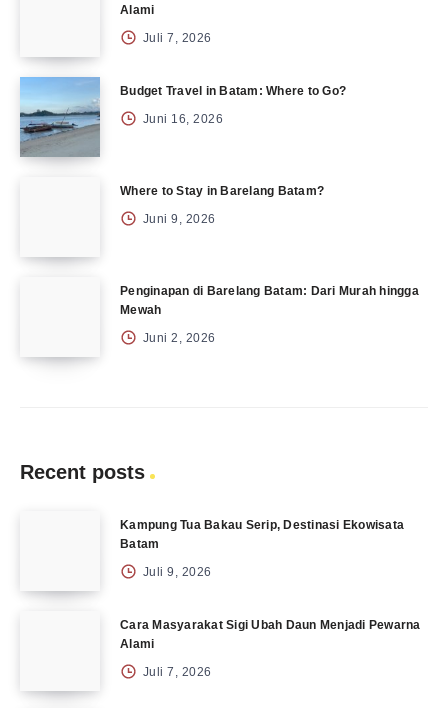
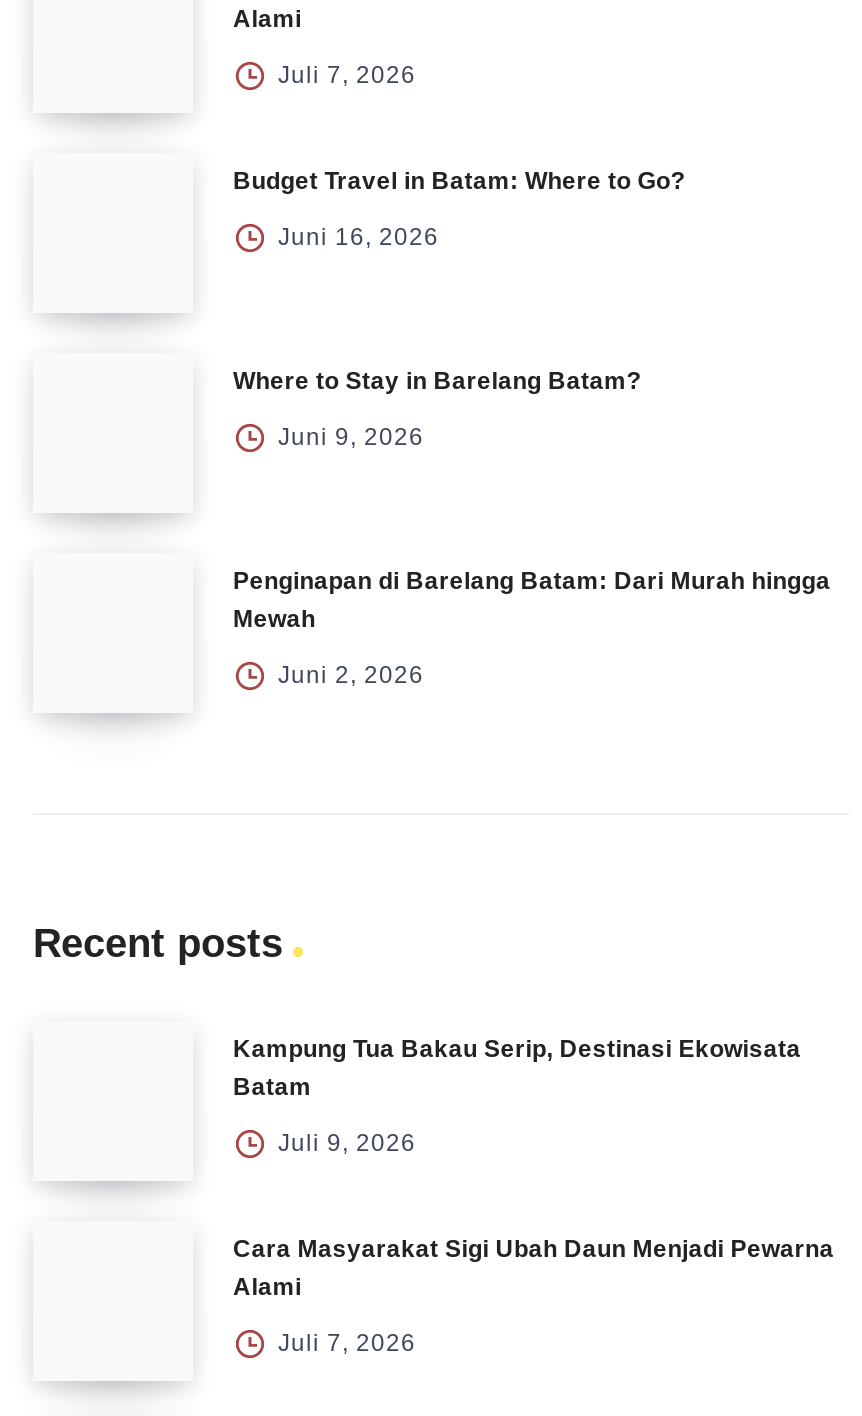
- [image]
